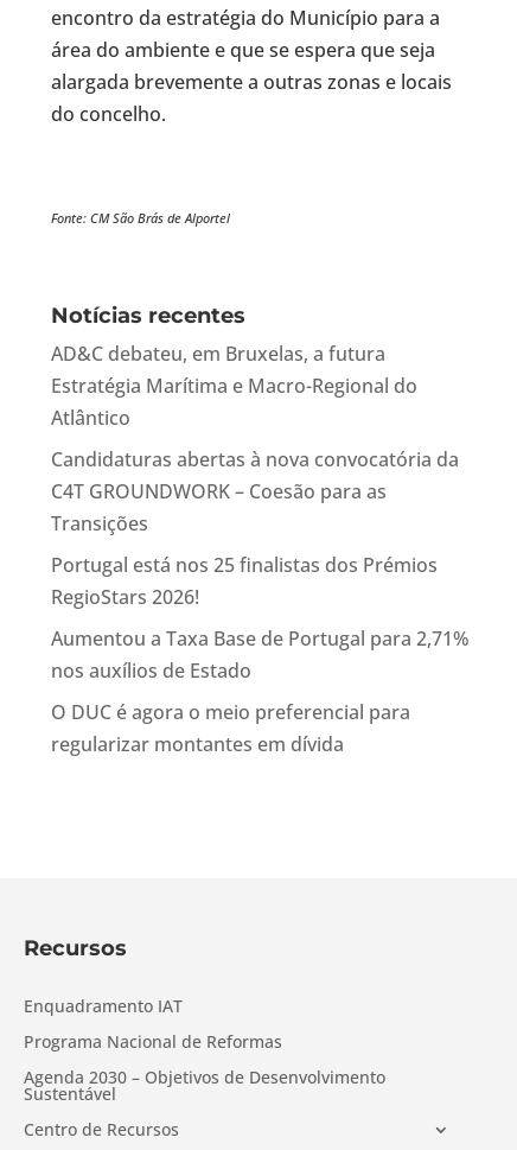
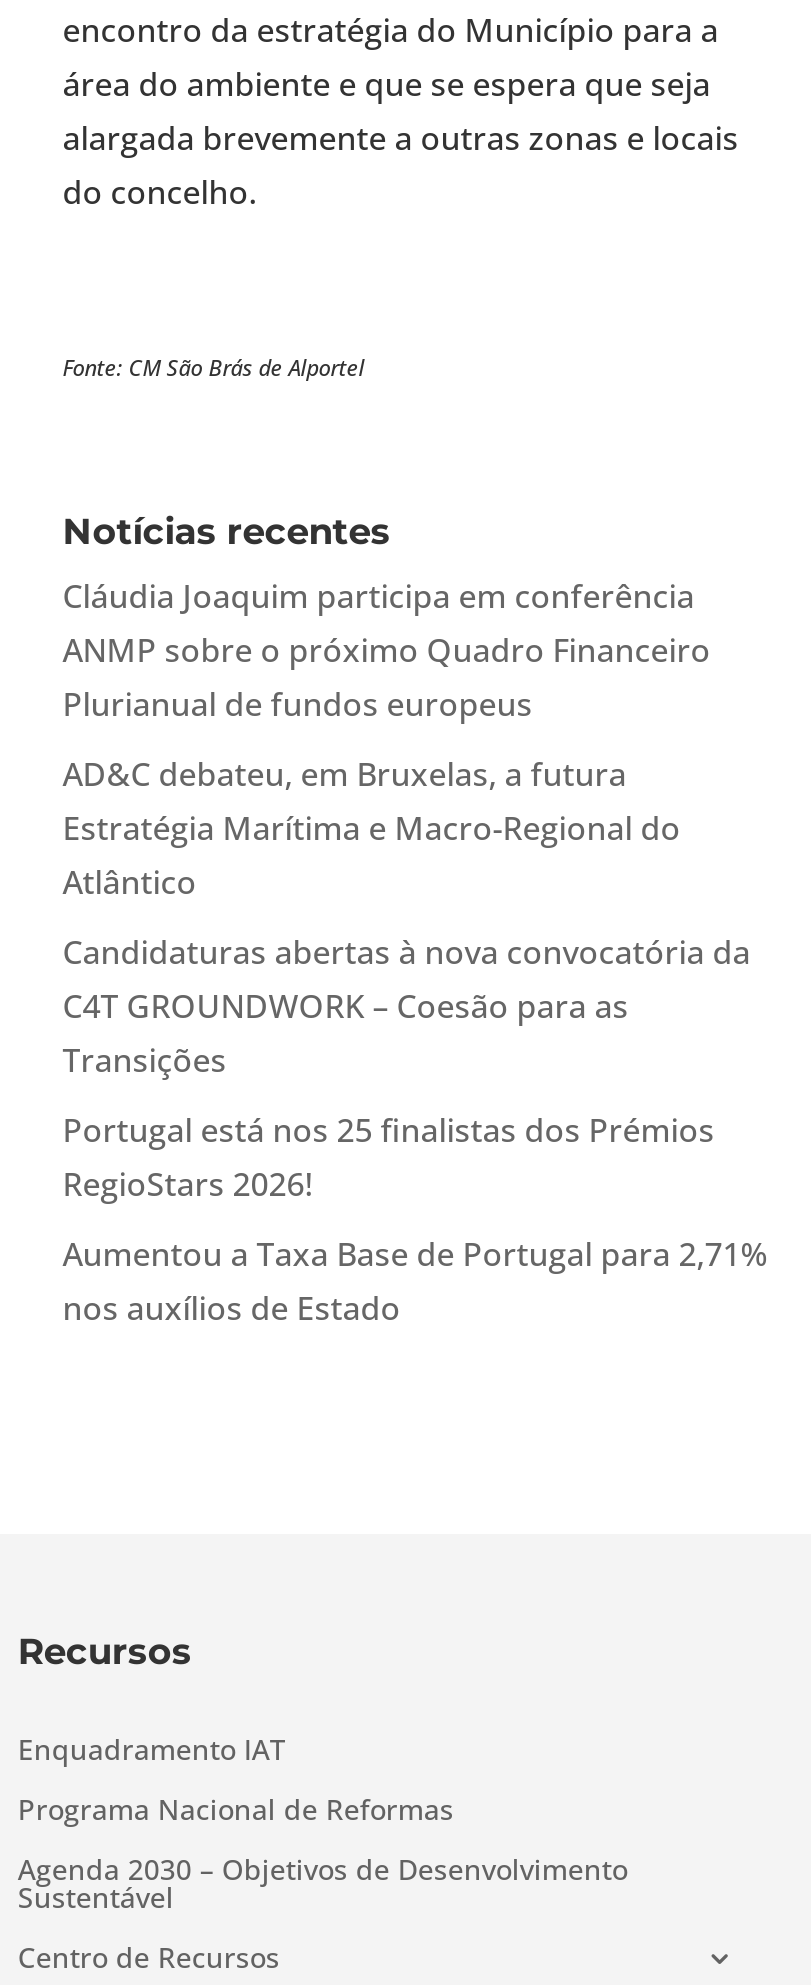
+ Cláudia Joaquim participa em conferência
+ ANMP sobre o próximo Quadro Financeiro
+ Plurianual de fundos europeus

moved down: AD&C debateu, em Bruxelas, a futura | Estratégia Marítima e Macro-Regional do | Atlântico | ... | Aumentou a Taxa Base de Portugal para 2,71% | nos auxílios de Estado

- O DUC é agora o meio preferencial para
- regularizar montantes em dívida
